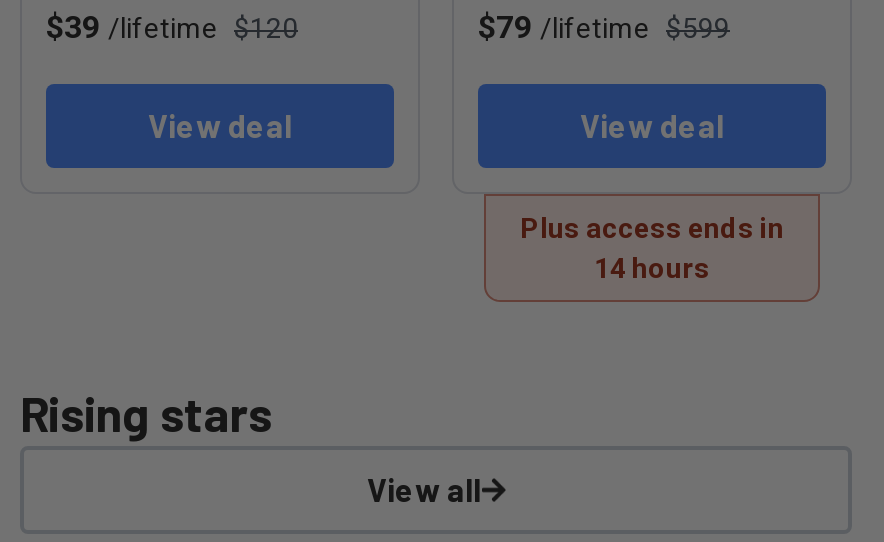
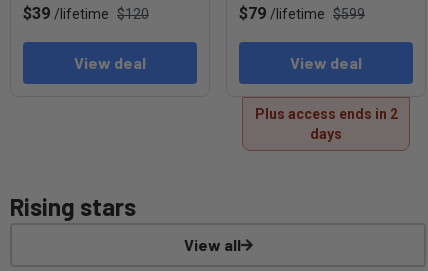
- Plus access ends in
- 14 hours
+ Plus access ends in 2
+ days
